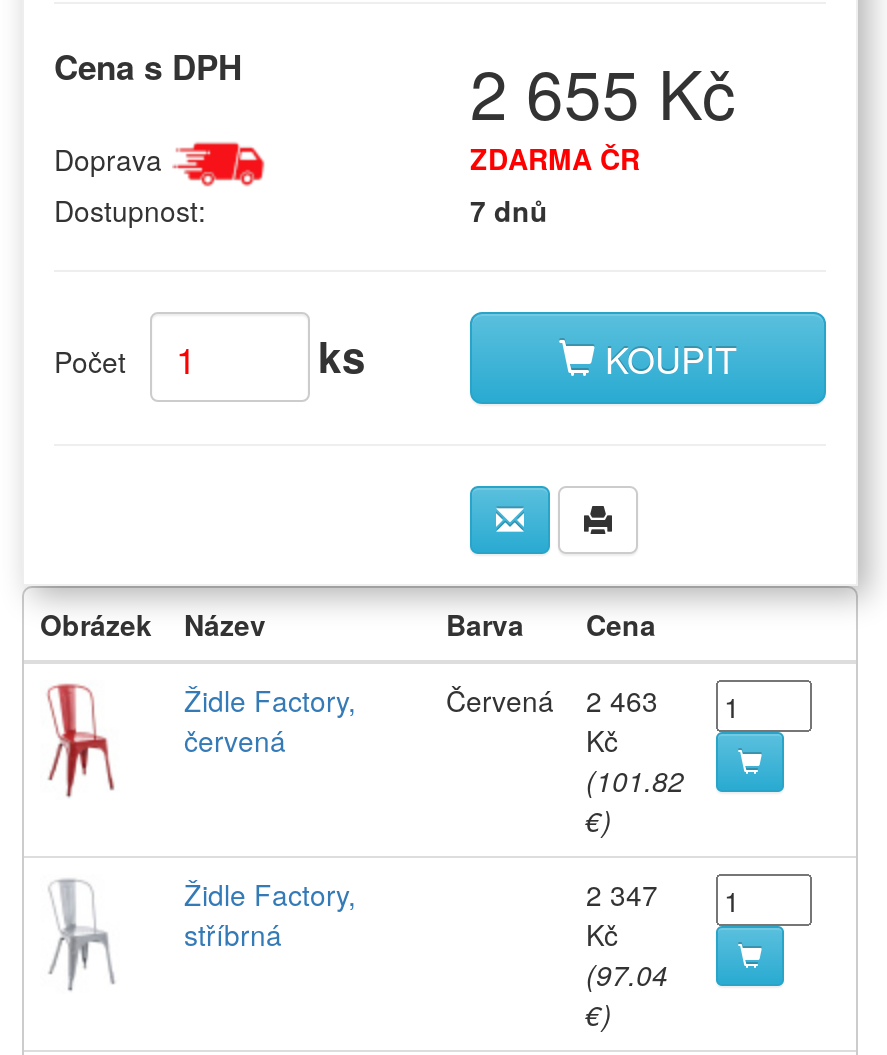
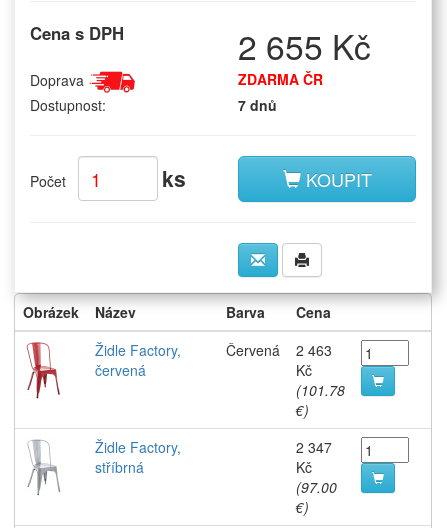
- (101.82
+ (101.78

- (97.04
+ (97.00
